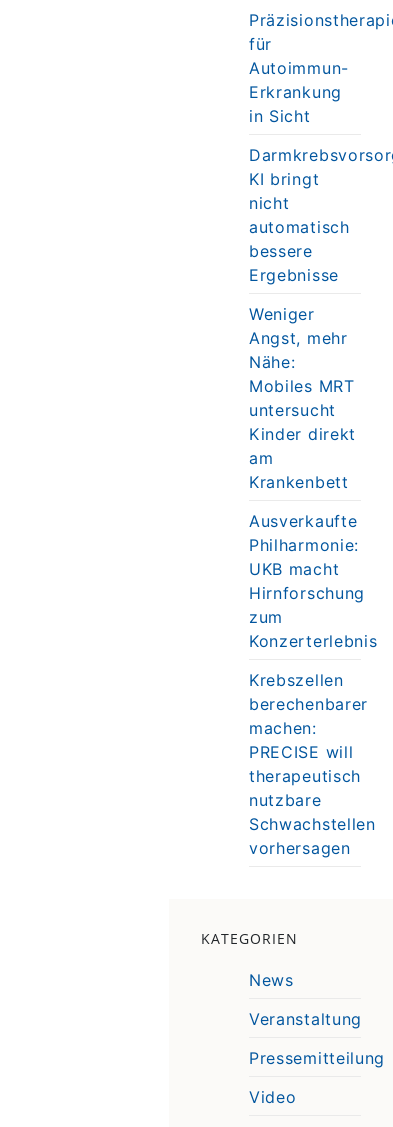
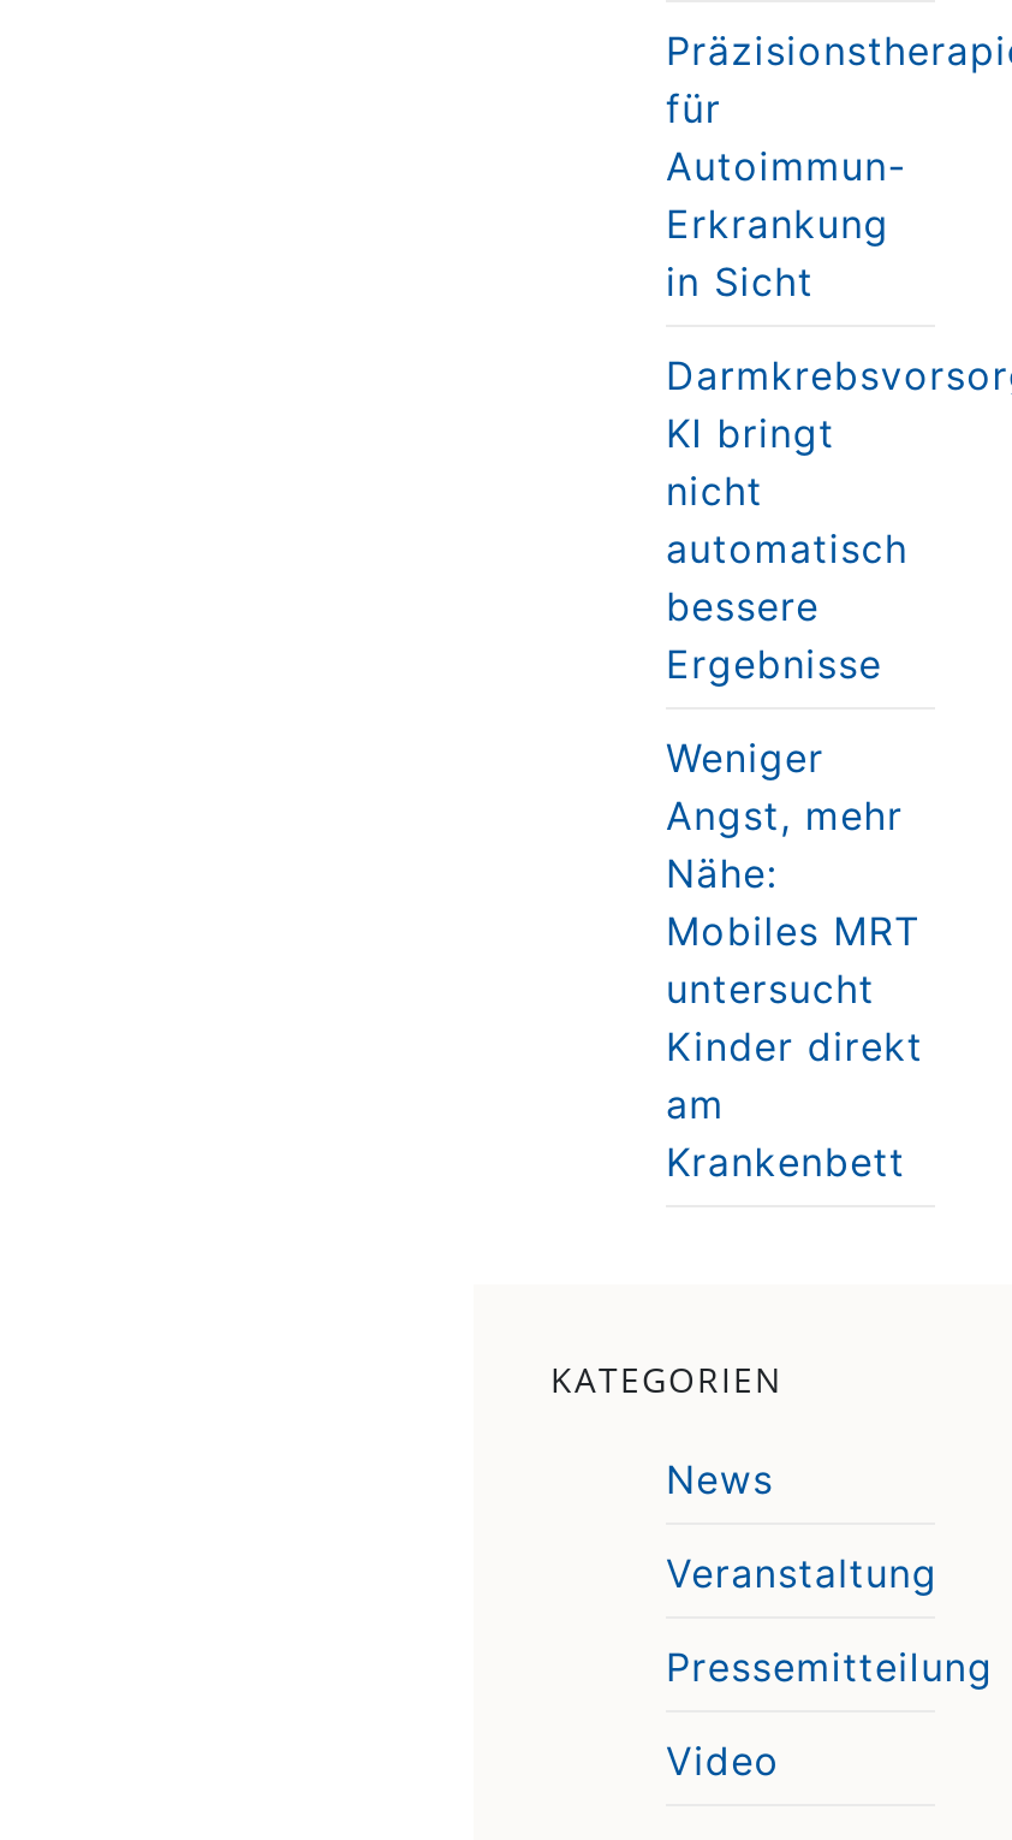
- Ausverkaufte
- Philharmonie:
- UKB macht
- Hirnforschung
- zum
- Konzerterlebnis
- Krebszellen
- berechenbarer
- machen:
- PRECISE will
- therapeutisch
- nutzbare
- Schwachstellen
- vorhersagen
